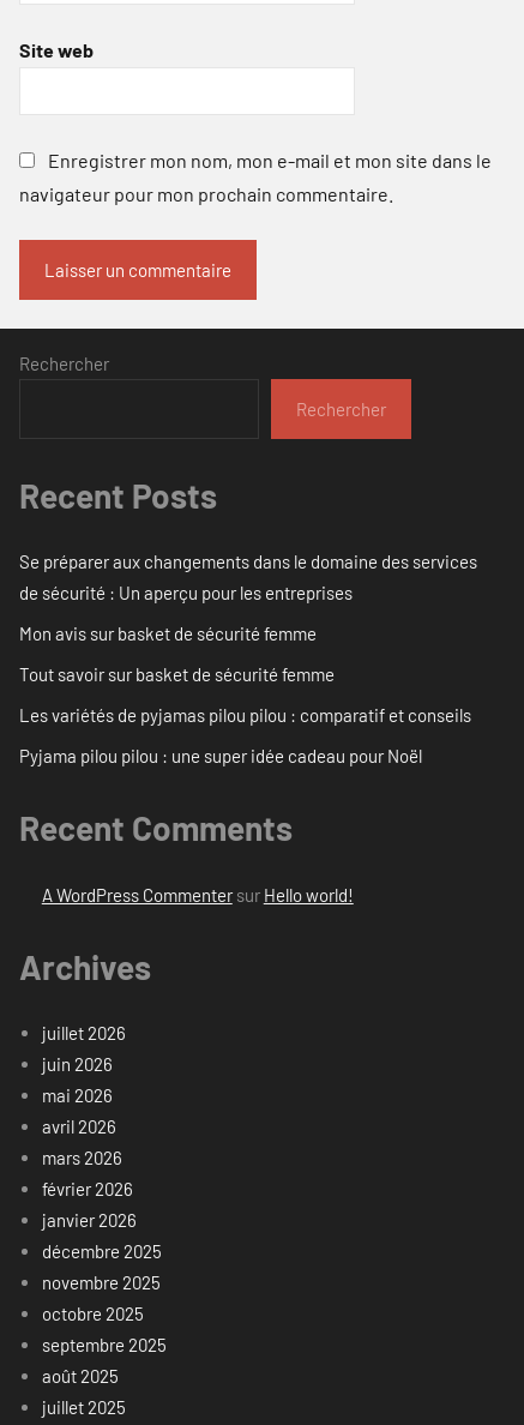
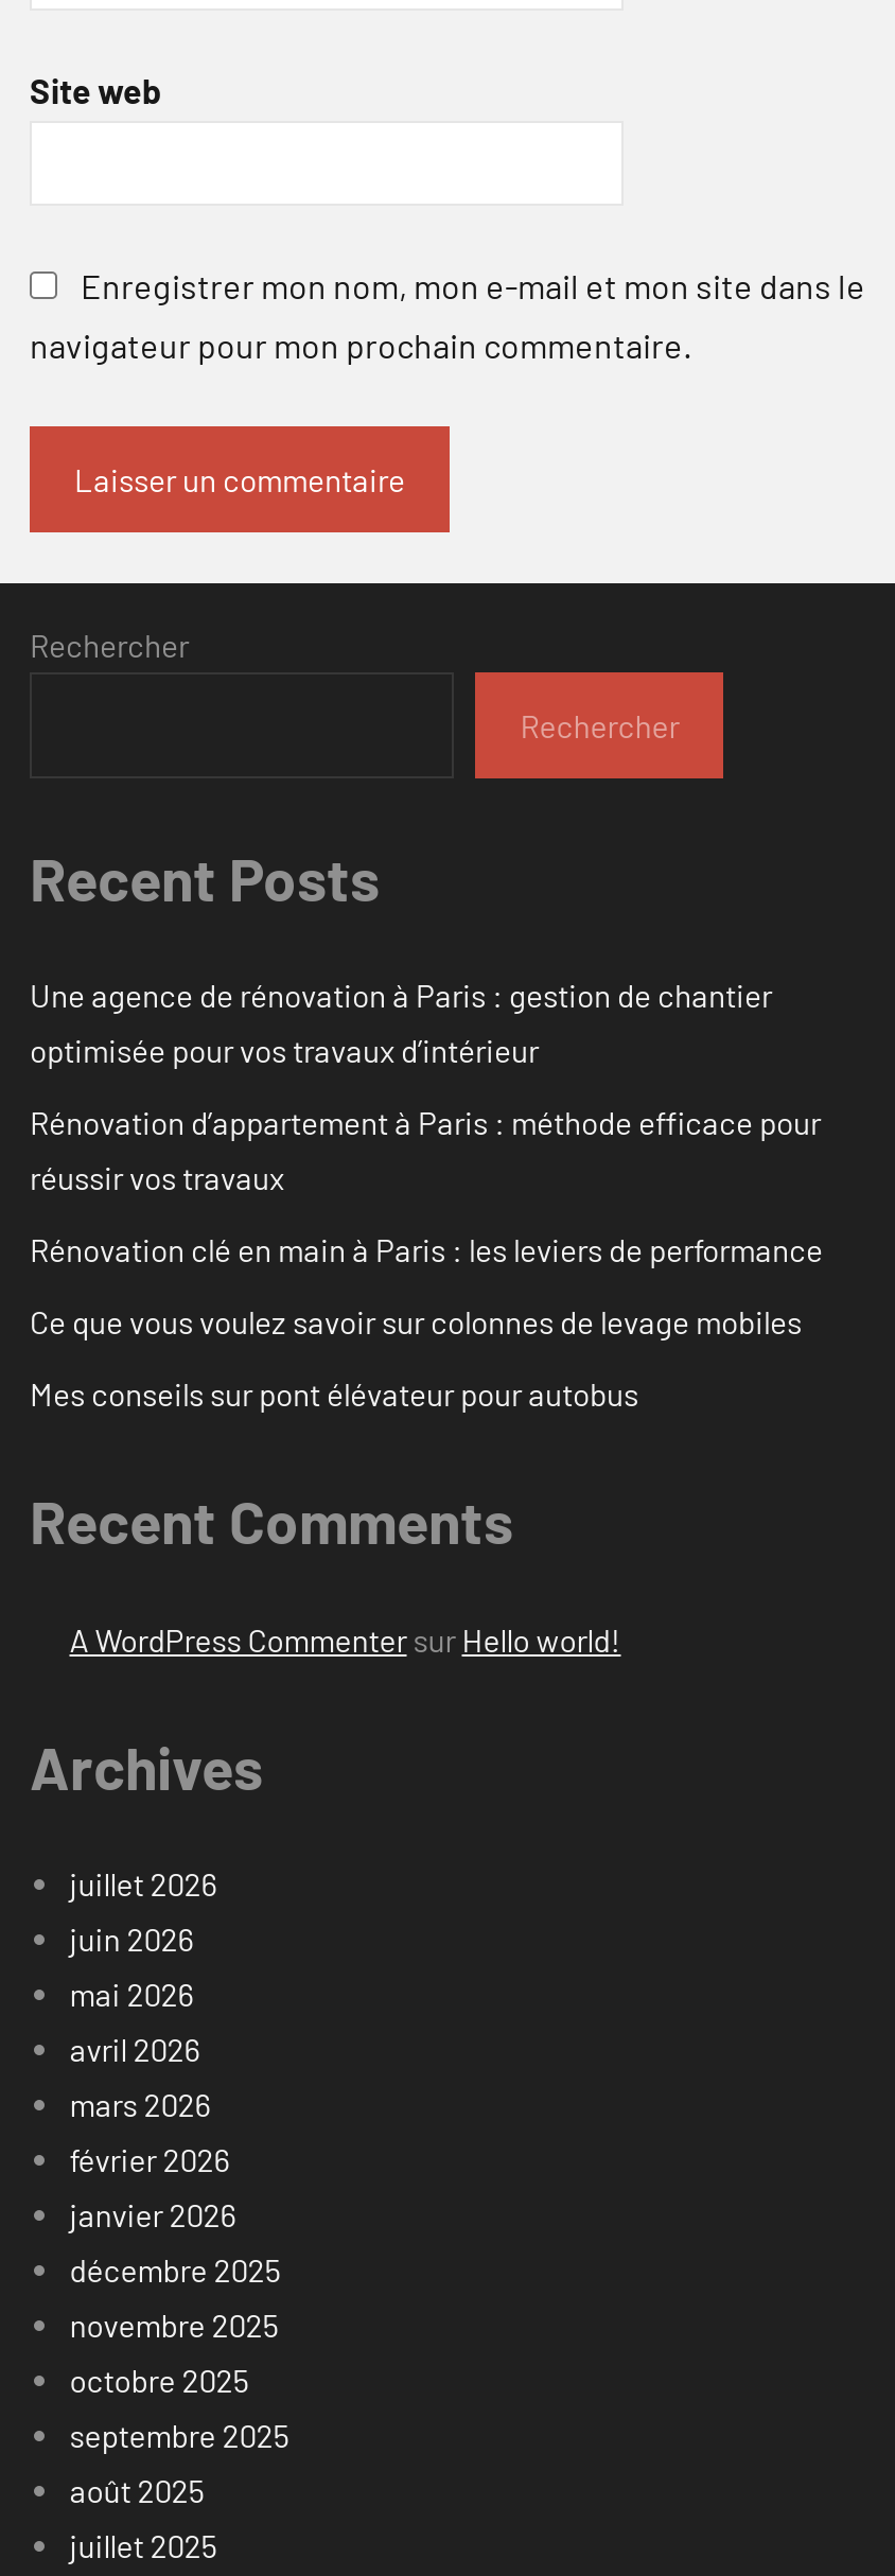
- Se préparer aux changements dans le domaine des services
- de sécurité : Un aperçu pour les entreprises
+ Une agence de rénovation à Paris : gestion de chantier
+ optimisée pour vos travaux d’intérieur

- Mon avis sur basket de sécurité femme
+ Rénovation d’appartement à Paris : méthode efficace pour
+ réussir vos travaux

- Tout savoir sur basket de sécurité femme
+ Rénovation clé en main à Paris : les leviers de performance

- Les variétés de pyjamas pilou pilou : comparatif et conseils
+ Ce que vous voulez savoir sur colonnes de levage mobiles

- Pyjama pilou pilou : une super idée cadeau pour Noël
+ Mes conseils sur pont élévateur pour autobus
